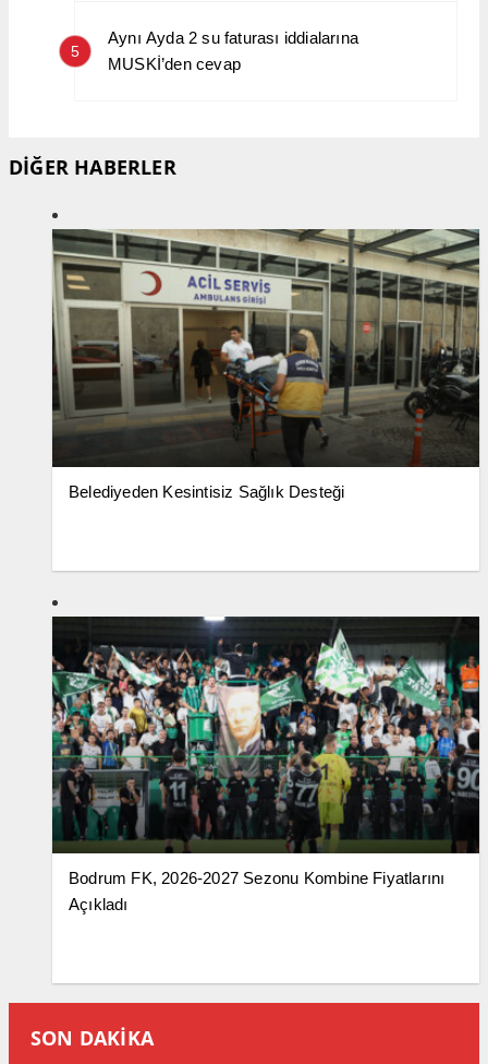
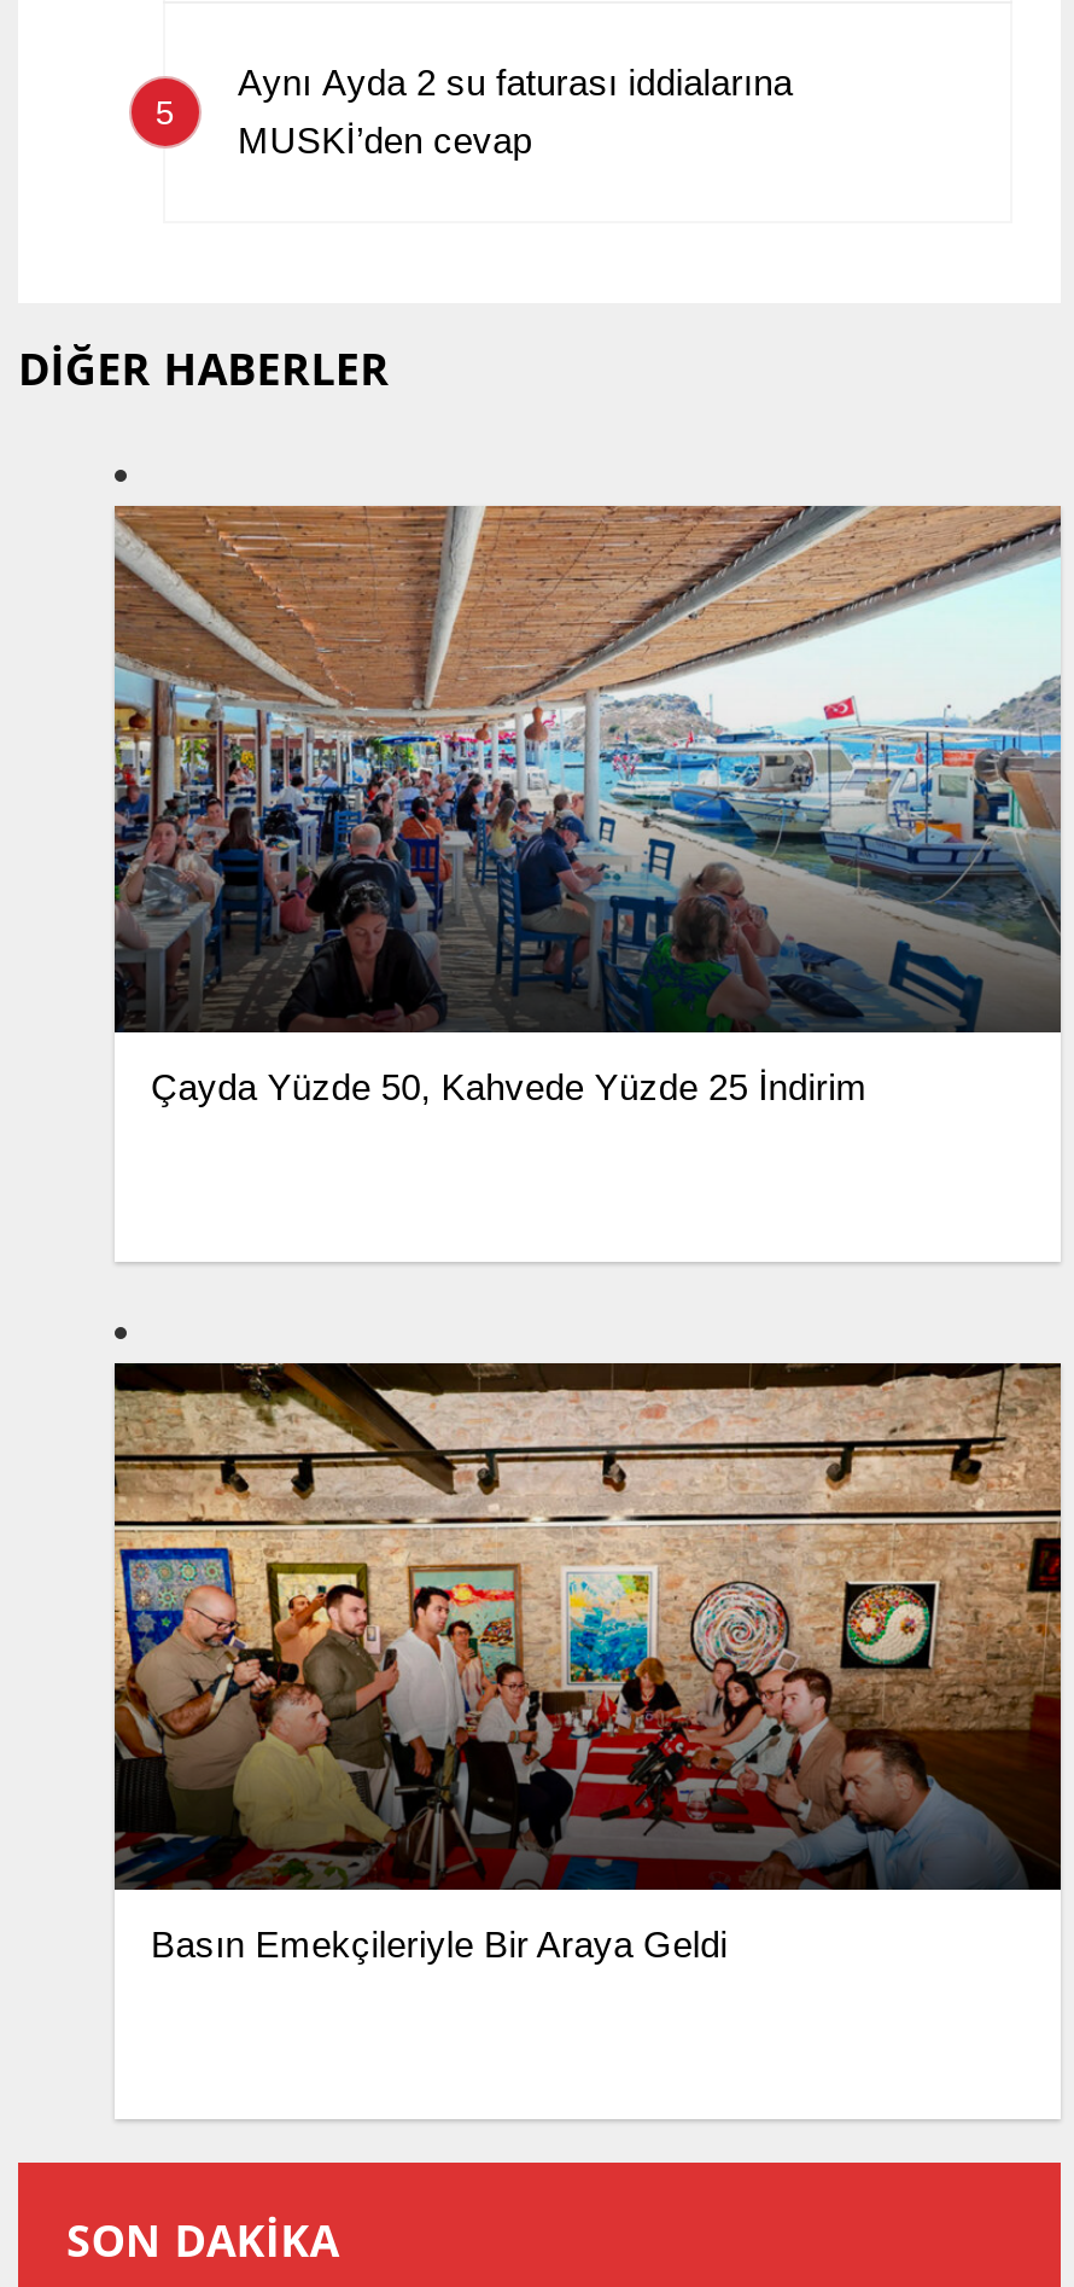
- [image]
- Belediyeden Kesintisiz Sağlık Desteği
+ [image]
+ Çayda Yüzde 50, Kahvede Yüzde 25 İndirim

- [image]
- Bodrum FK, 2026-2027 Sezonu Kombine Fiyatlarını
- Açıkladı
+ [image]
+ Basın Emekçileriyle Bir Araya Geldi
